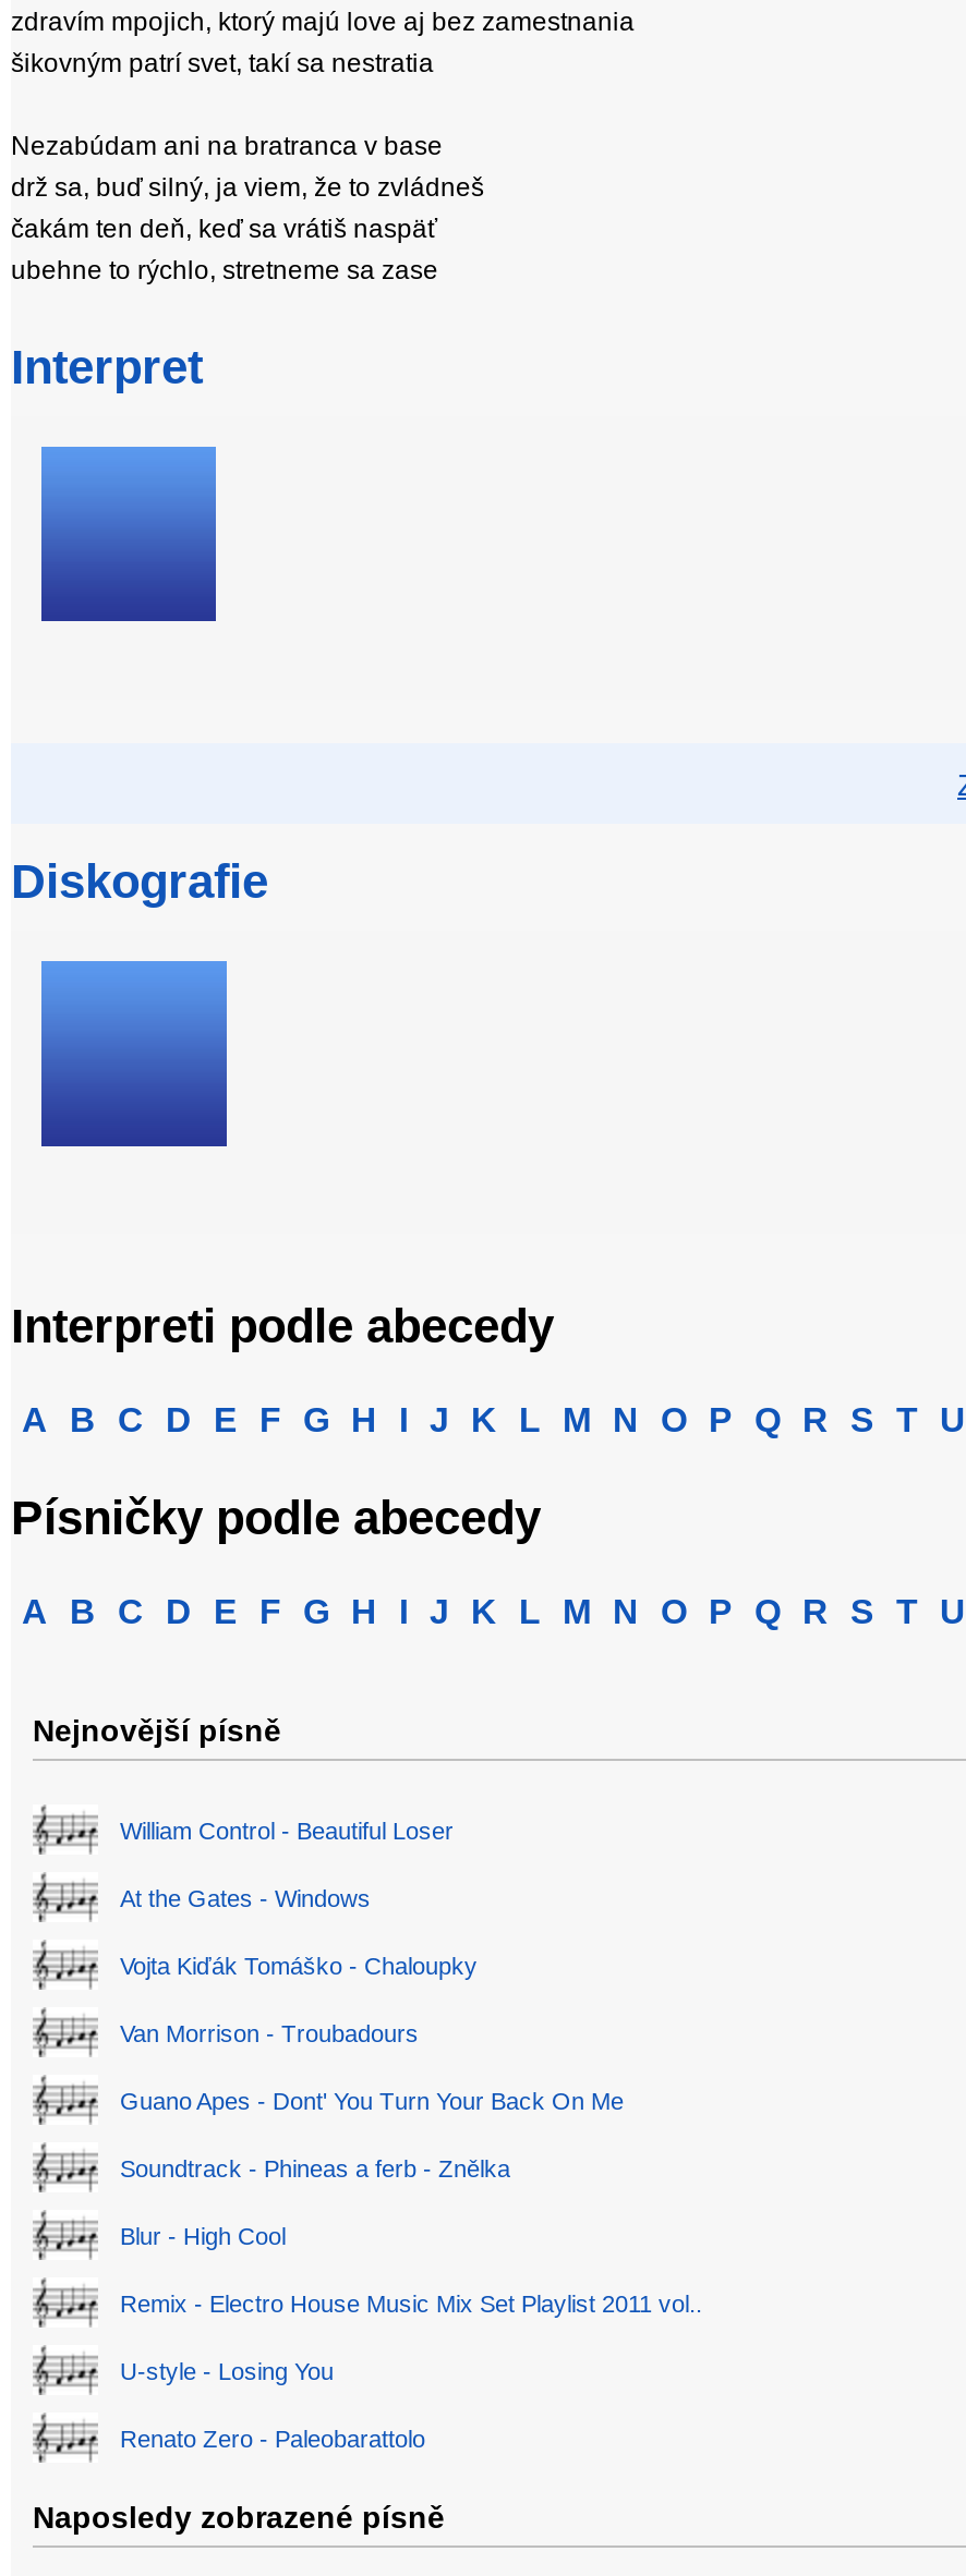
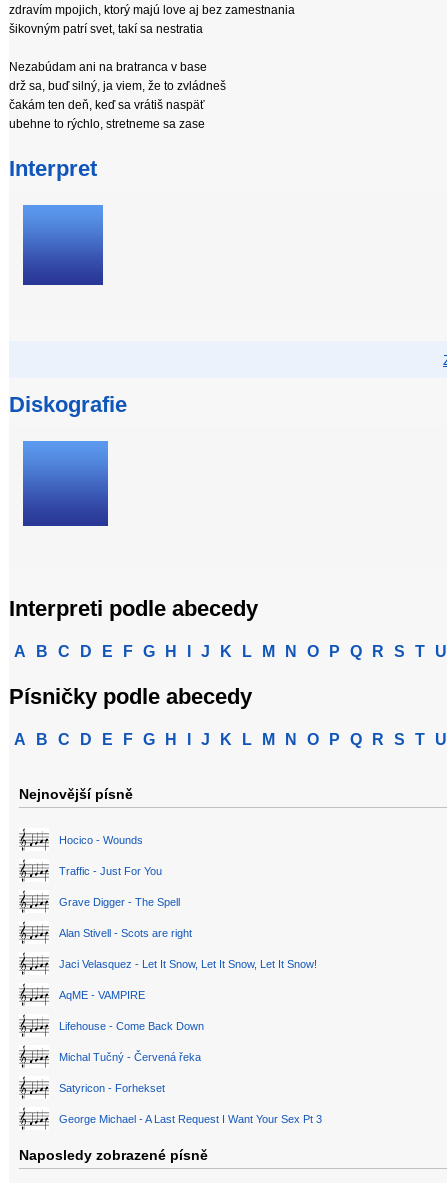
- William Control - Beautiful Loser
+ Hocico - Wounds

- At the Gates - Windows
+ Traffic - Just For You

- Vojta Kiďák Tomáško - Chaloupky
+ Grave Digger - The Spell

- Van Morrison - Troubadours
+ Alan Stivell - Scots are right

- Guano Apes - Dont' You Turn Your Back On Me
+ Jaci Velasquez - Let It Snow, Let It Snow, Let It Snow!

- Soundtrack - Phineas a ferb - Znělka
+ AqME - VAMPIRE

- Blur - High Cool
+ Lifehouse - Come Back Down

- Remix - Electro House Music Mix Set Playlist 2011 vol..
+ Michal Tučný - Červená řeka

- U-style - Losing You
+ Satyricon - Forhekset

- Renato Zero - Paleobarattolo
+ George Michael - A Last Request I Want Your Sex Pt 3
